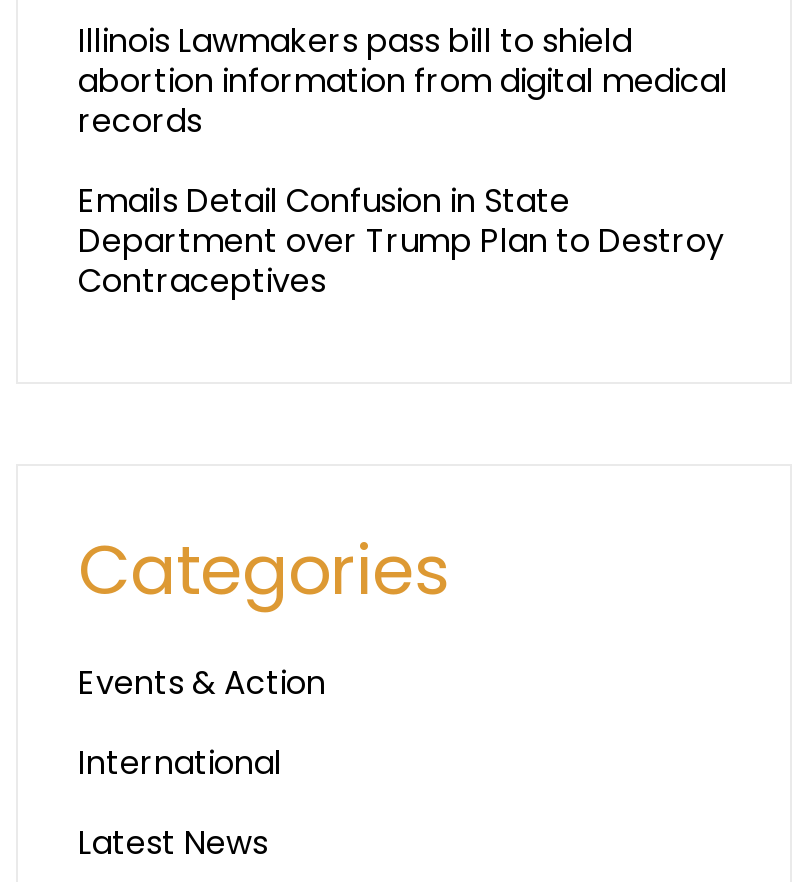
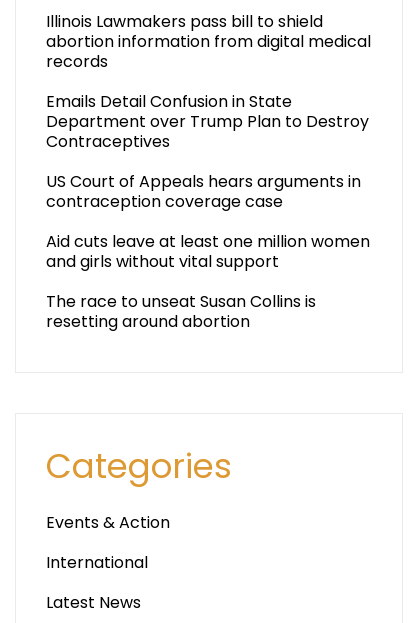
+ US Court of Appeals hears arguments in
+ contraception coverage case
+ Aid cuts leave at least one million women
+ and girls without vital support
+ The race to unseat Susan Collins is
+ resetting around abortion
